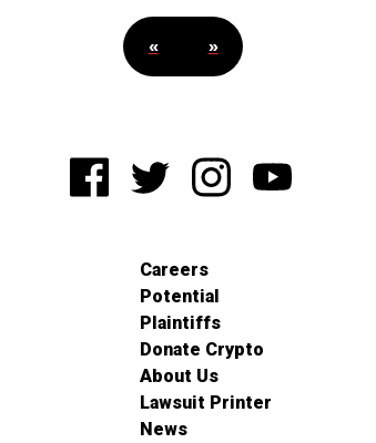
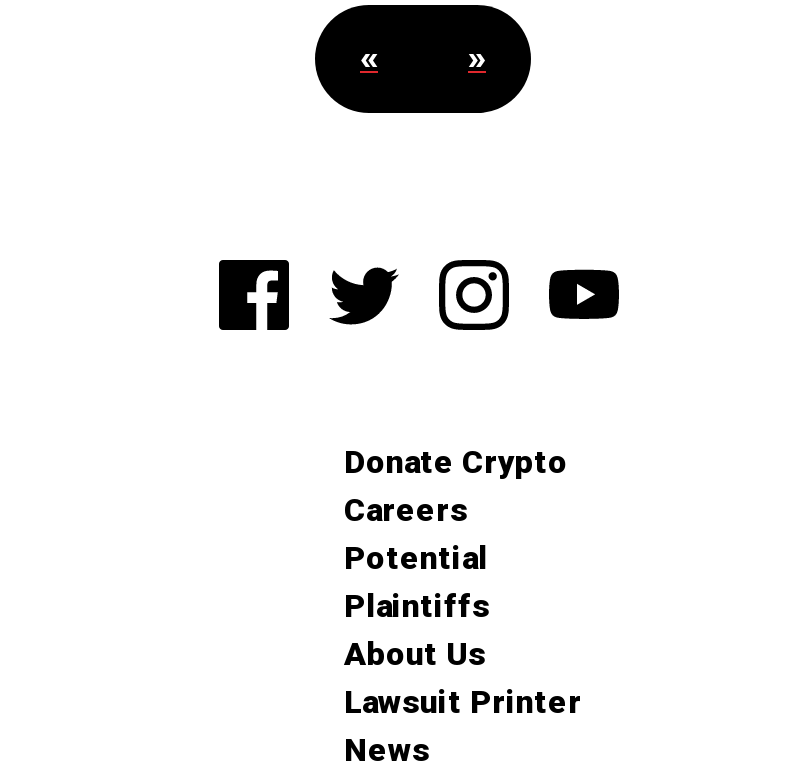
moved down: Careers | Potential | Plaintiffs

moved up: Donate Crypto
